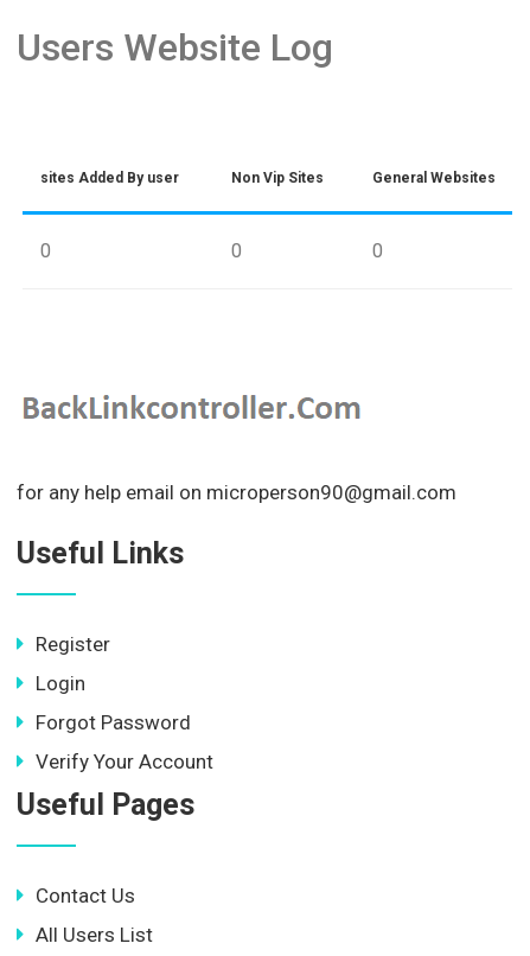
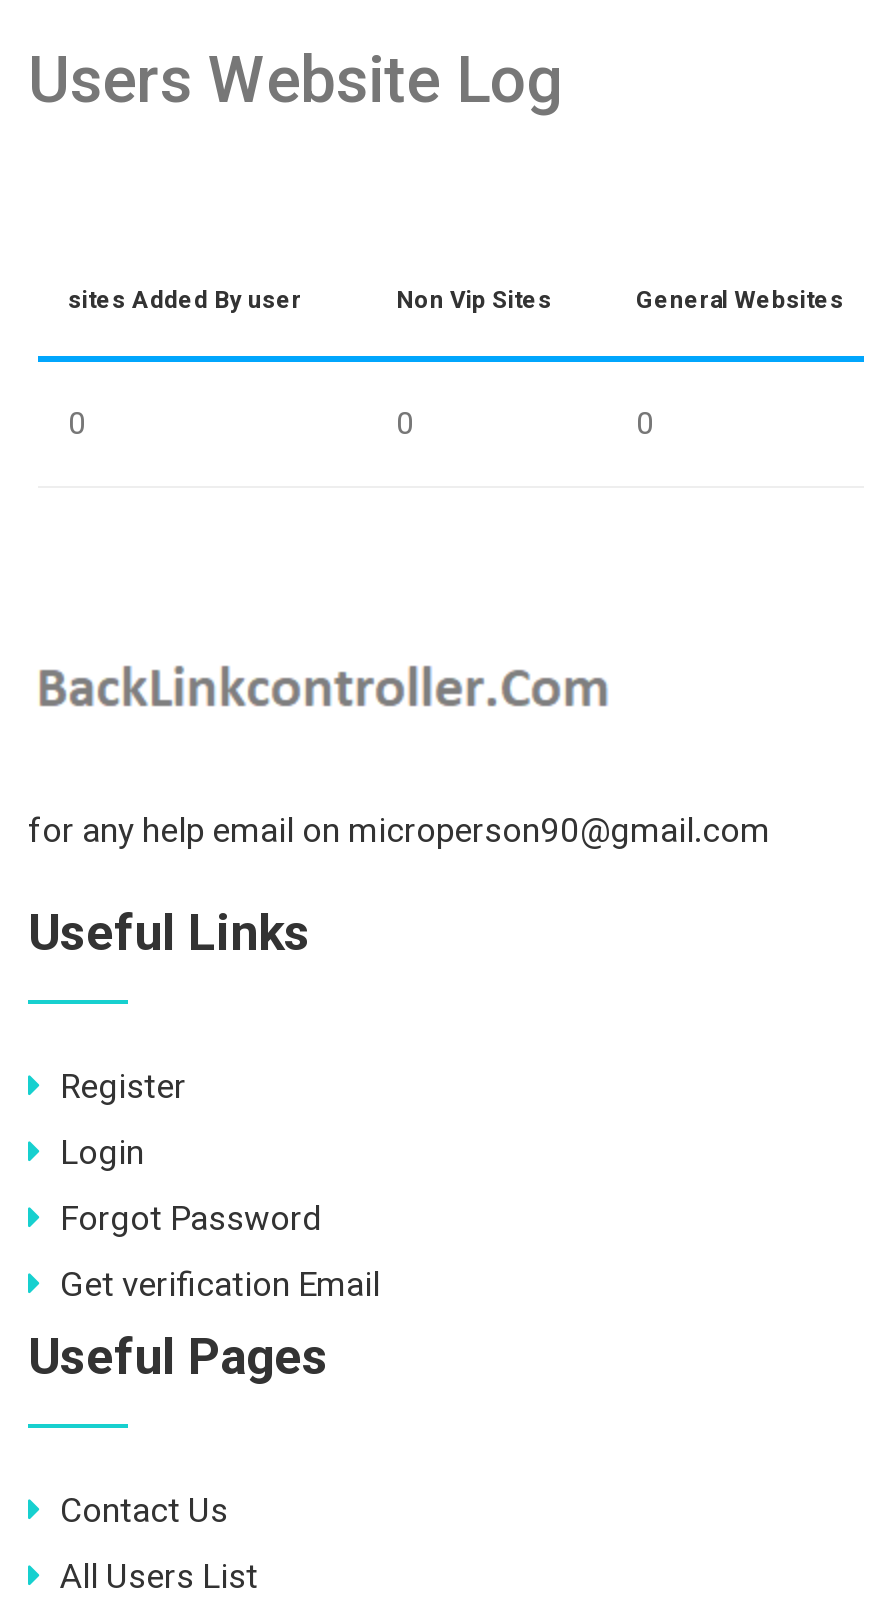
- Verify Your Account
+ Get verification Email
